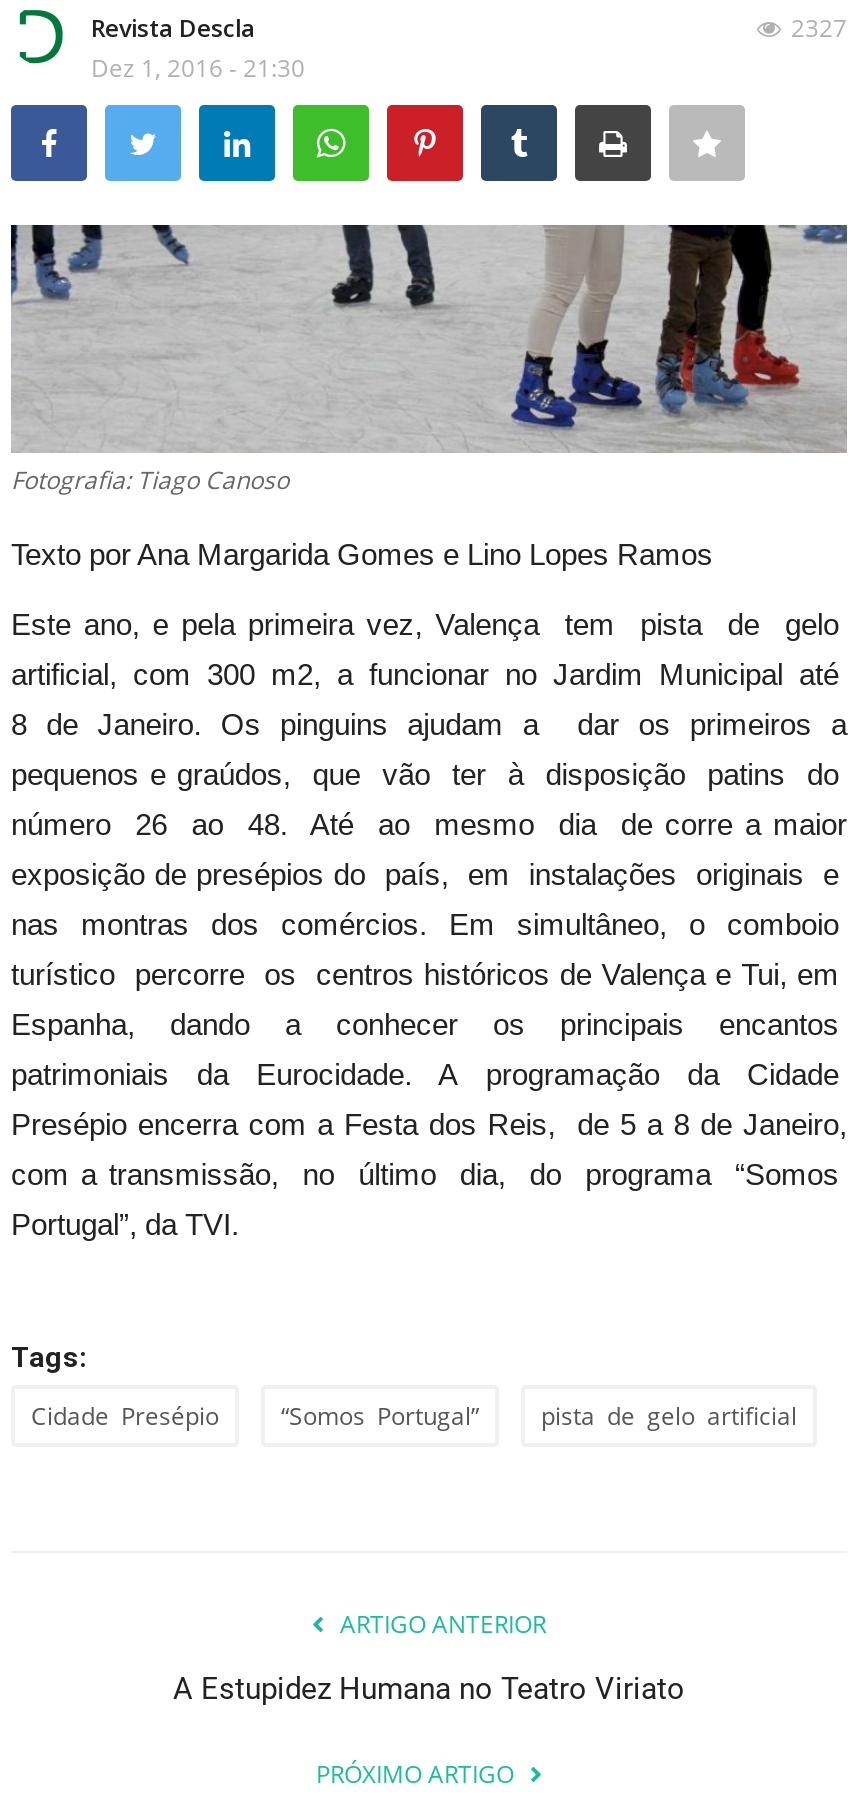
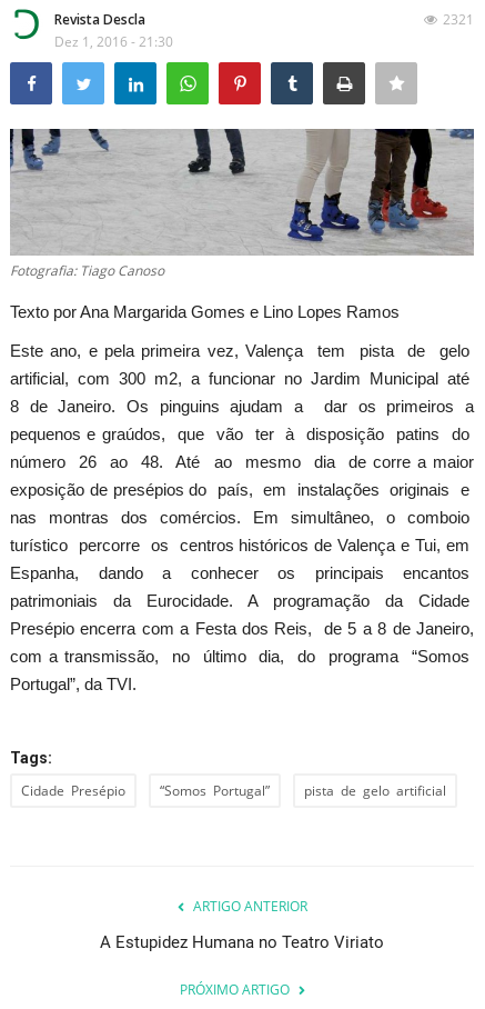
- 2327
+ 2321
